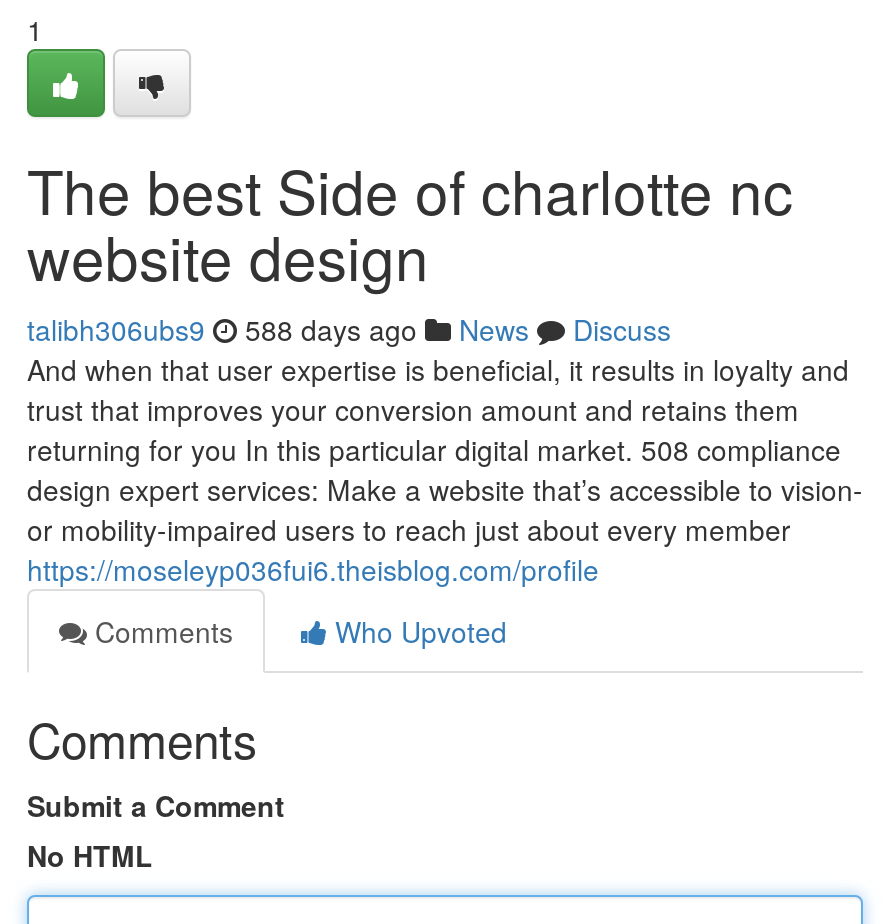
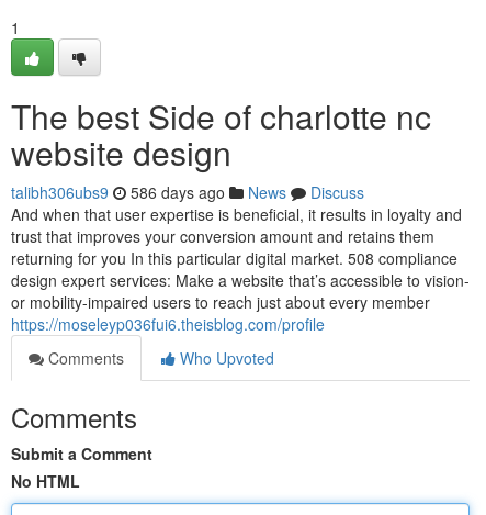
- talibh306ubs9 588 days ago News Discuss
+ talibh306ubs9 586 days ago News Discuss
